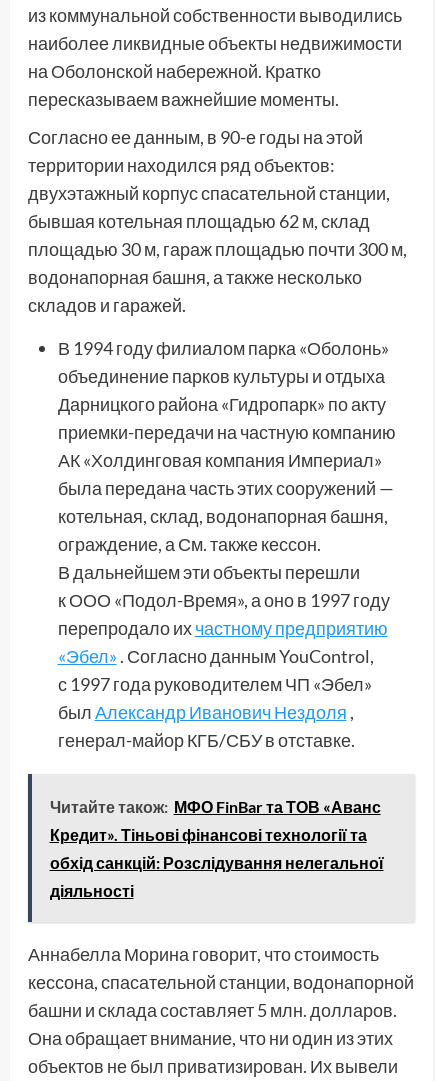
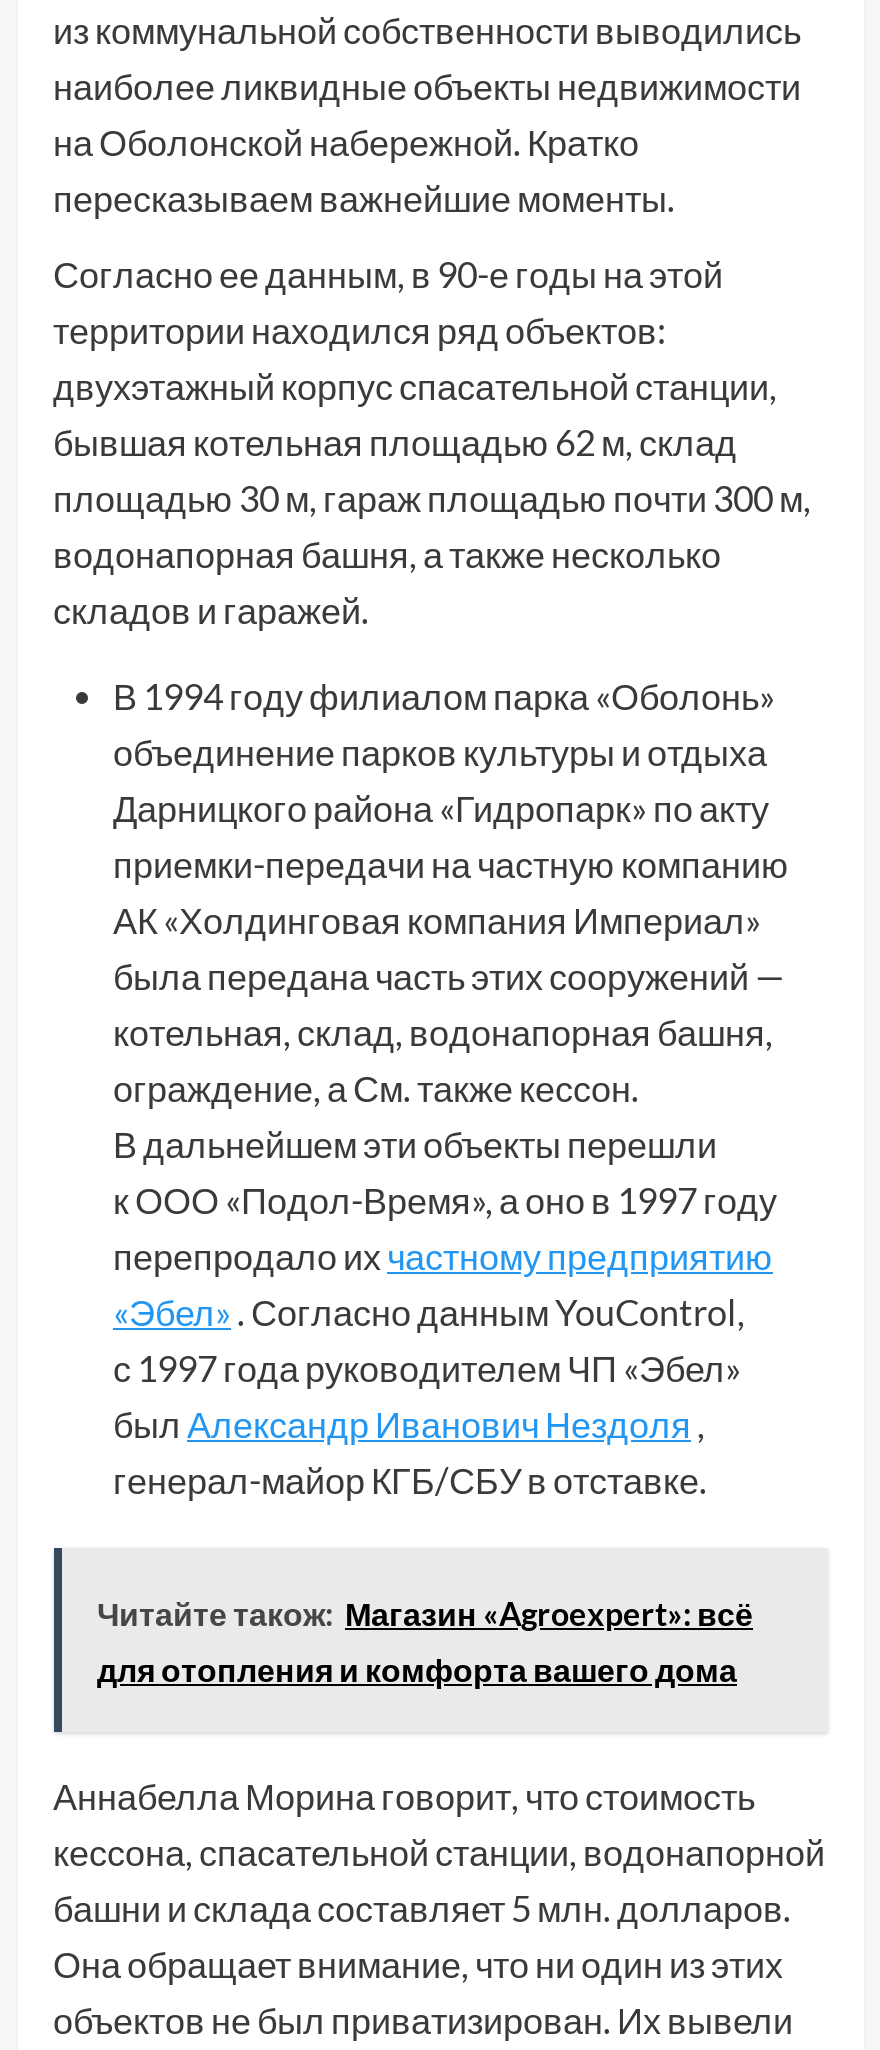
- Читайте також: МФО FinBar та ТОВ «Аванс
- Кредит». Тіньові фінансові технології та
- обхід санкцій: Розслідування нелегальної
- діяльності
+ Читайте також: Магазин «Agroexpert»: всё
+ для отопления и комфорта вашего дома
